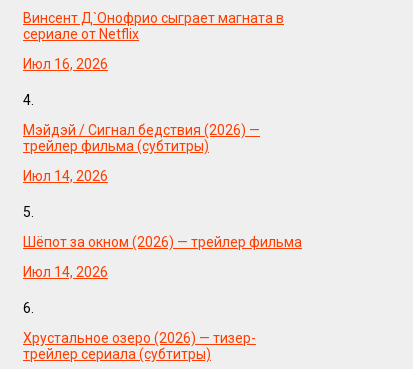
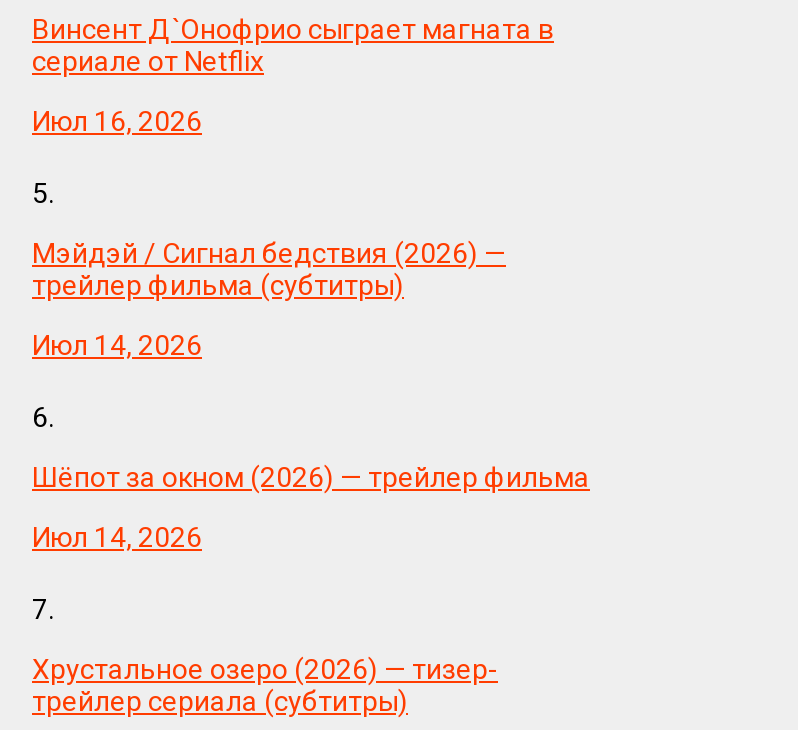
- 4.
+ 5.

- 5.
+ 6.

- 6.
+ 7.
